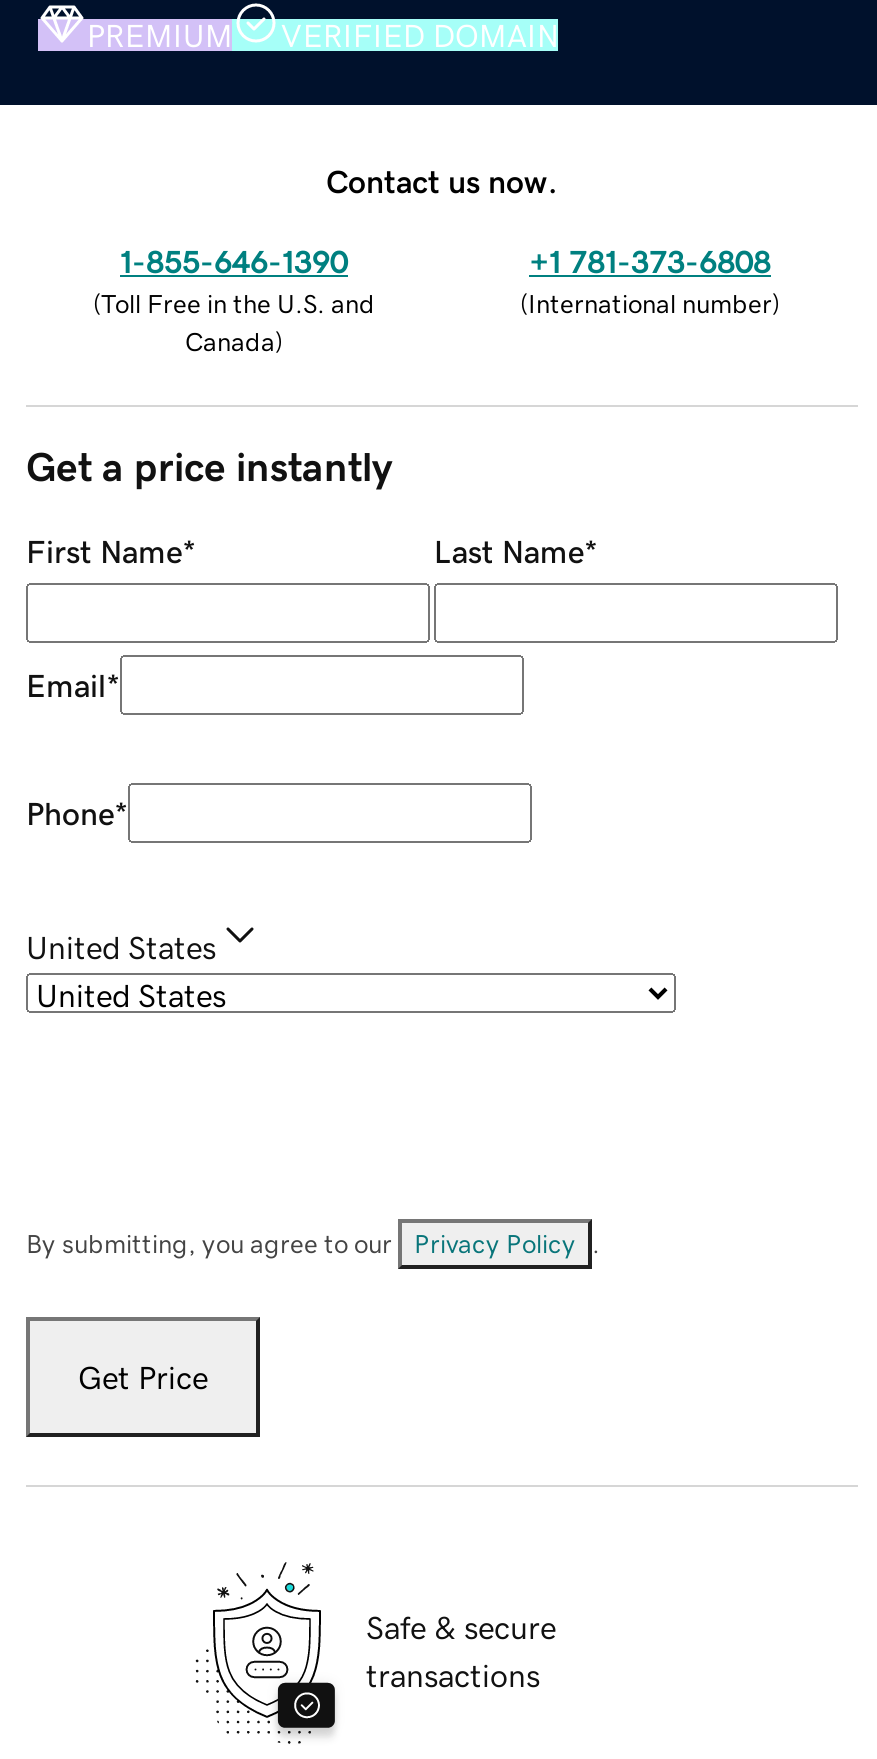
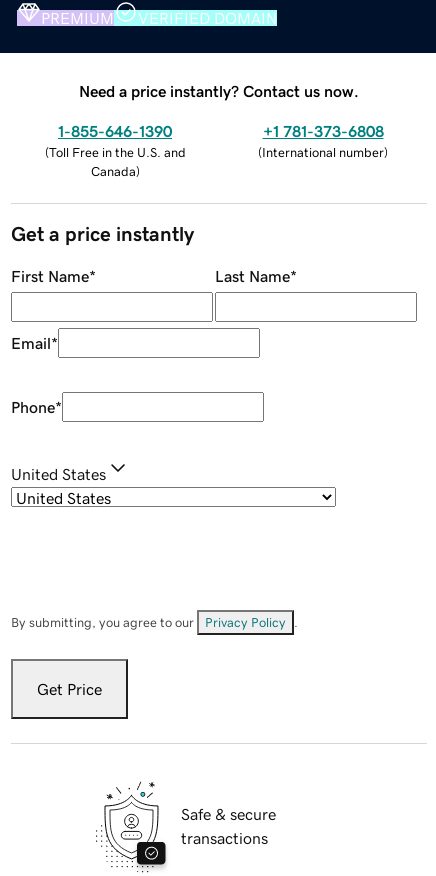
- Contact us now.
+ Need a price instantly? Contact us now.
